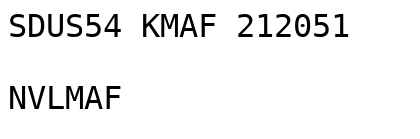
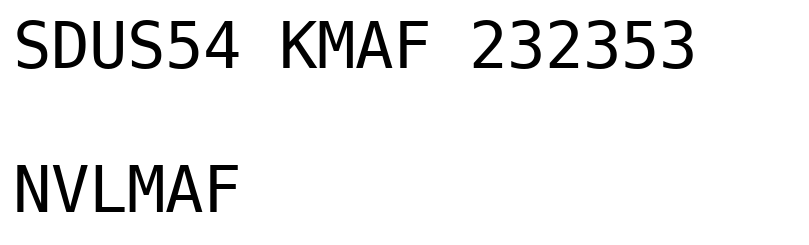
- SDUS54 KMAF 212051
+ SDUS54 KMAF 232353
